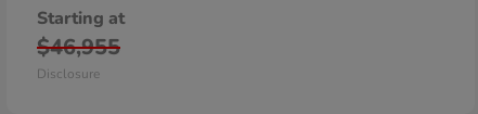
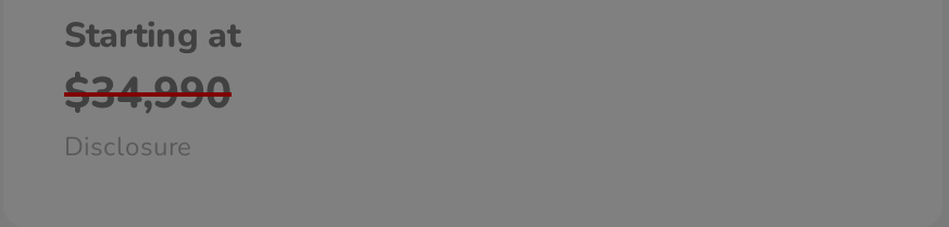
- $46,955
+ $34,990
